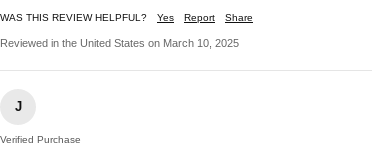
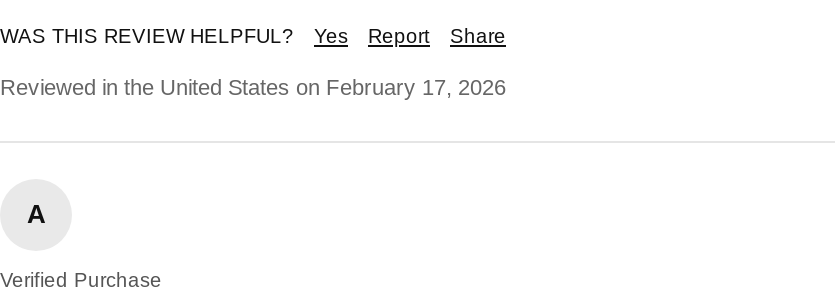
- Reviewed in the United States on March 10, 2025
+ Reviewed in the United States on February 17, 2026

- J
+ A
